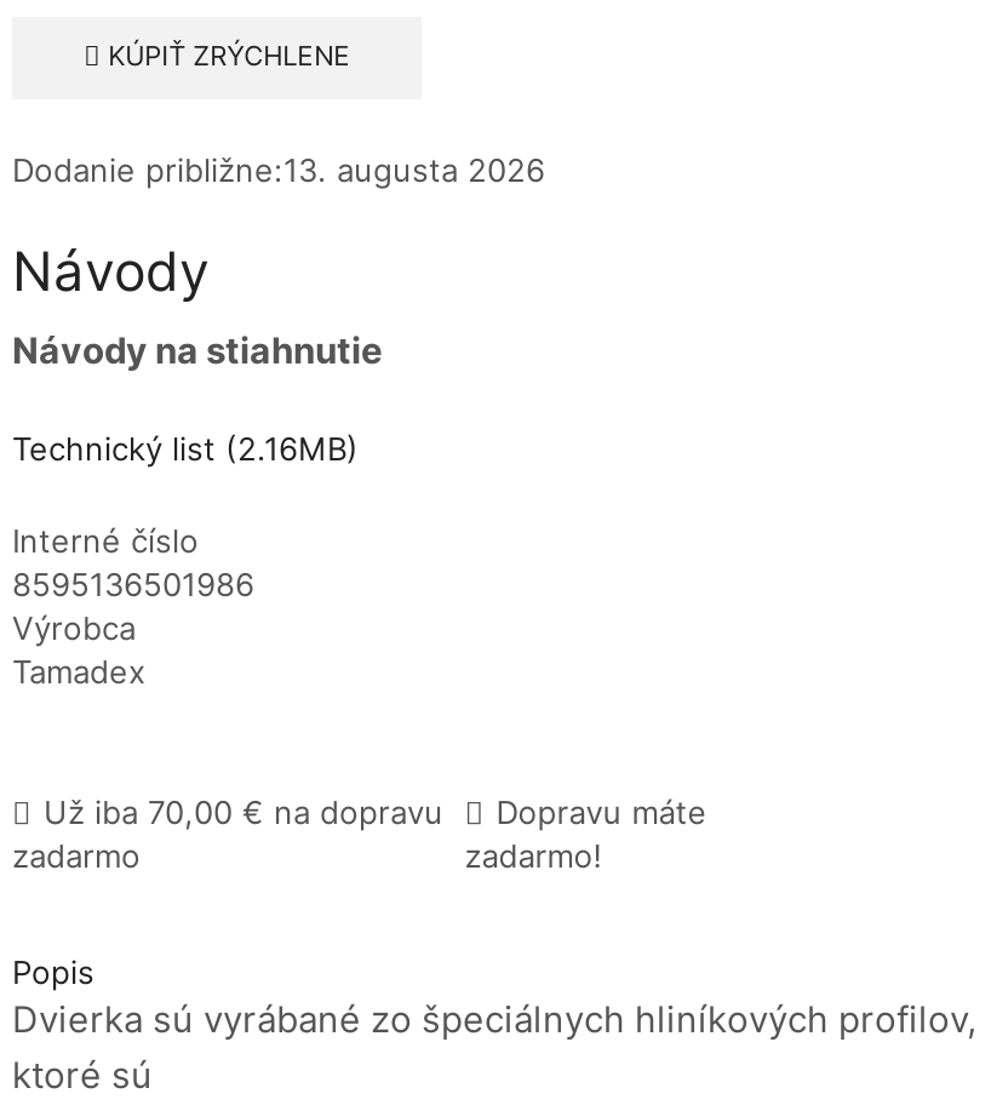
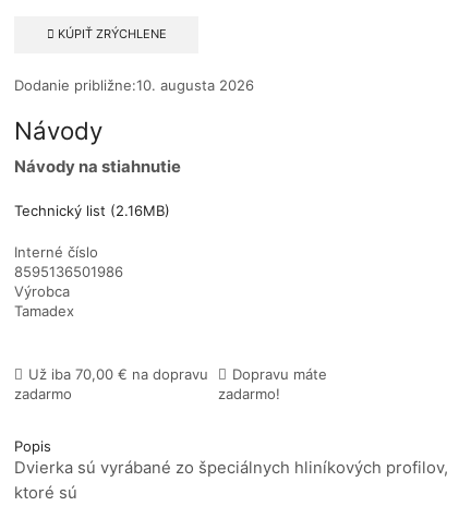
- Dodanie približne:13. augusta 2026
+ Dodanie približne:10. augusta 2026
